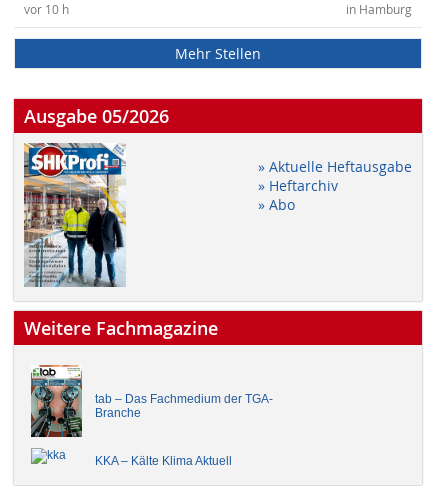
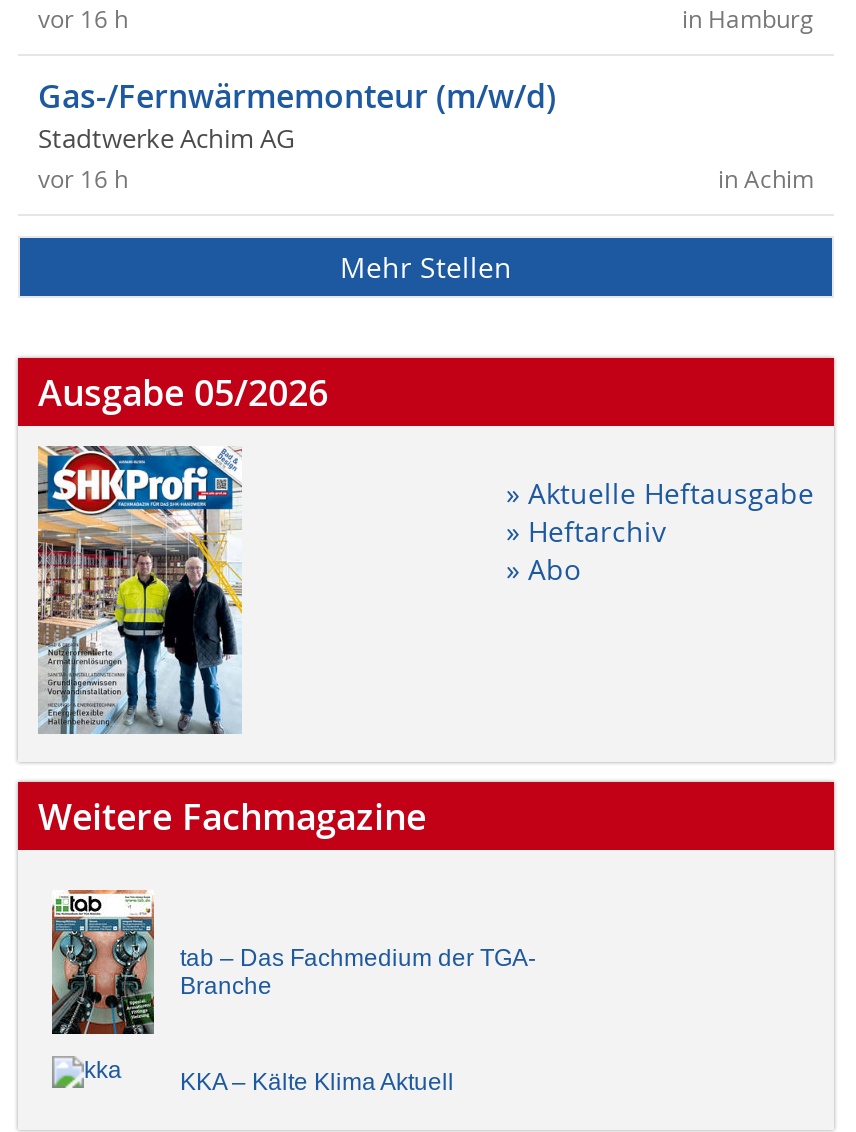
- vor 10 h
+ vor 16 h
+ Gas-/Fernwärmemonteur (m/w/d)
+ Stadtwerke Achim AG
+ in Achim
+ vor 16 h
